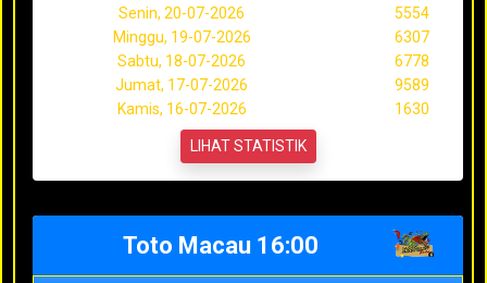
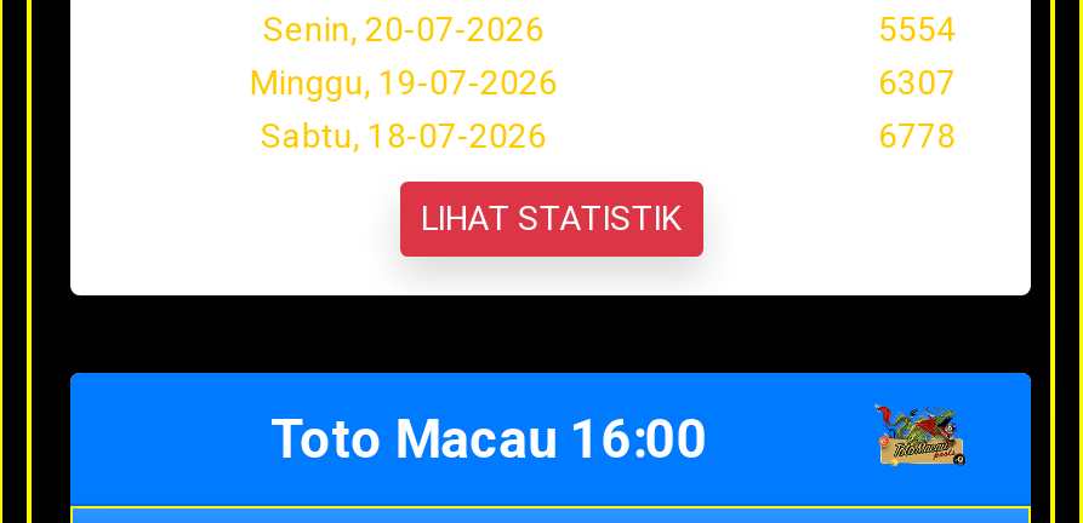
- Jumat, 17-07-2026
- 9589
- Kamis, 16-07-2026
- 1630
